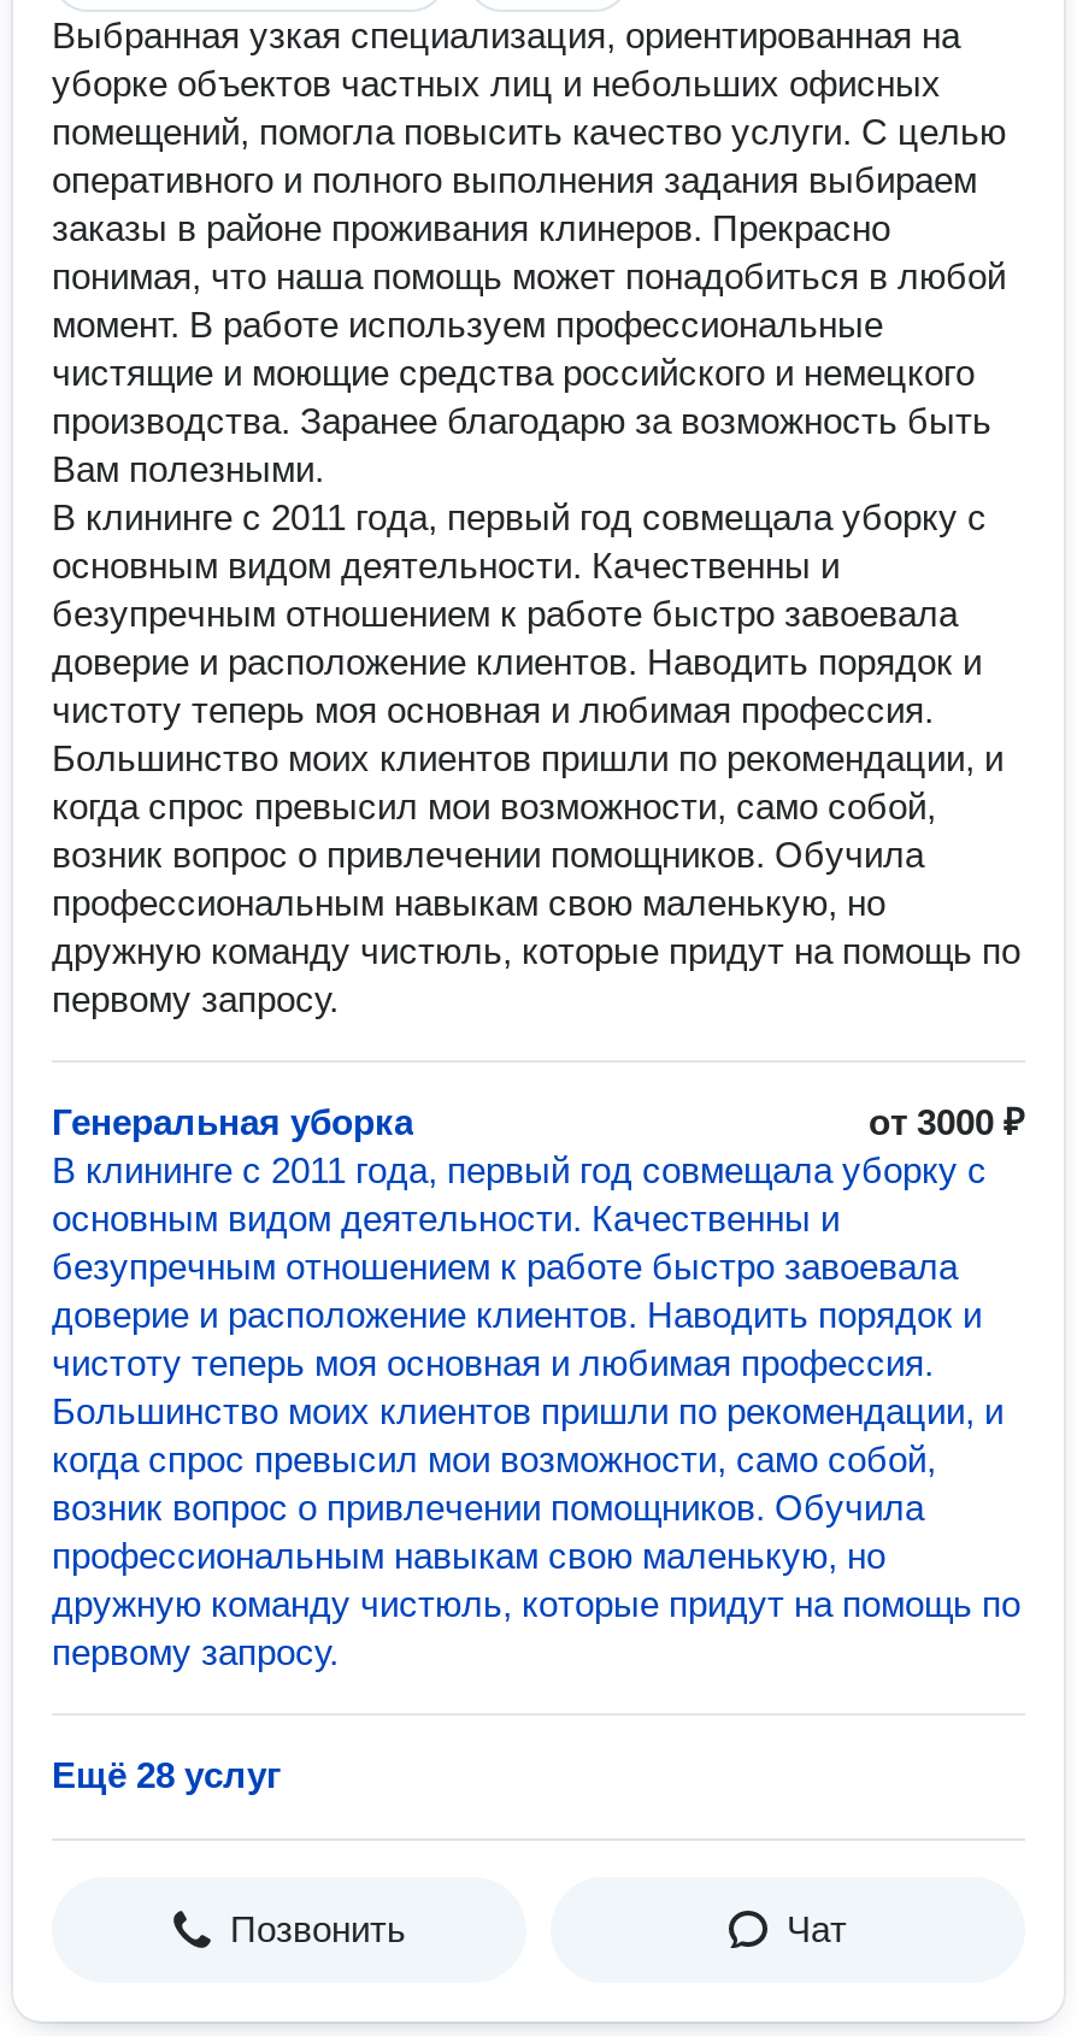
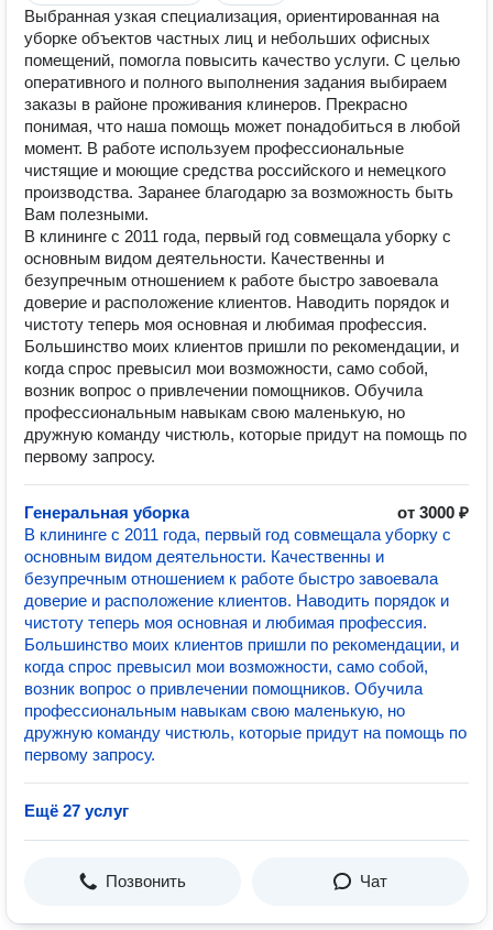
- Ещё 28 услуг
+ Ещё 27 услуг
